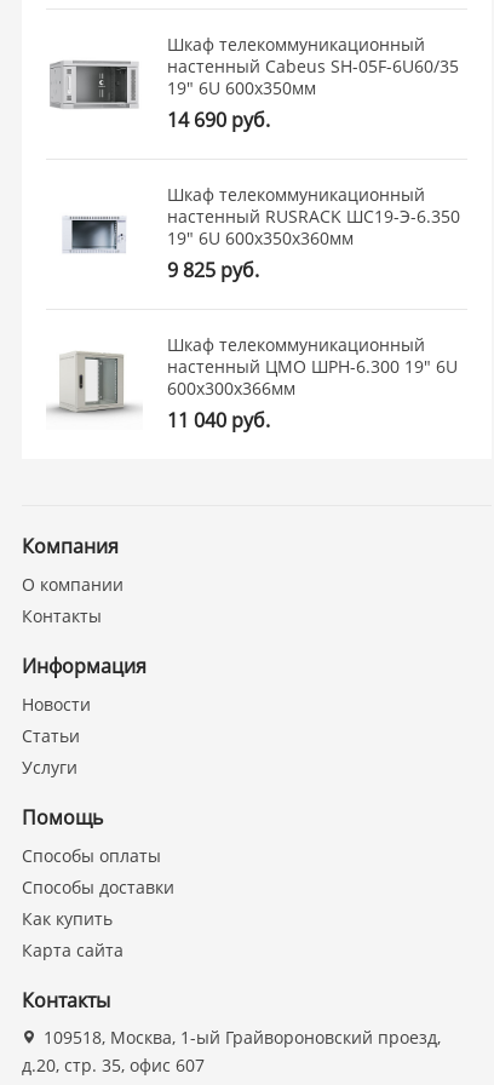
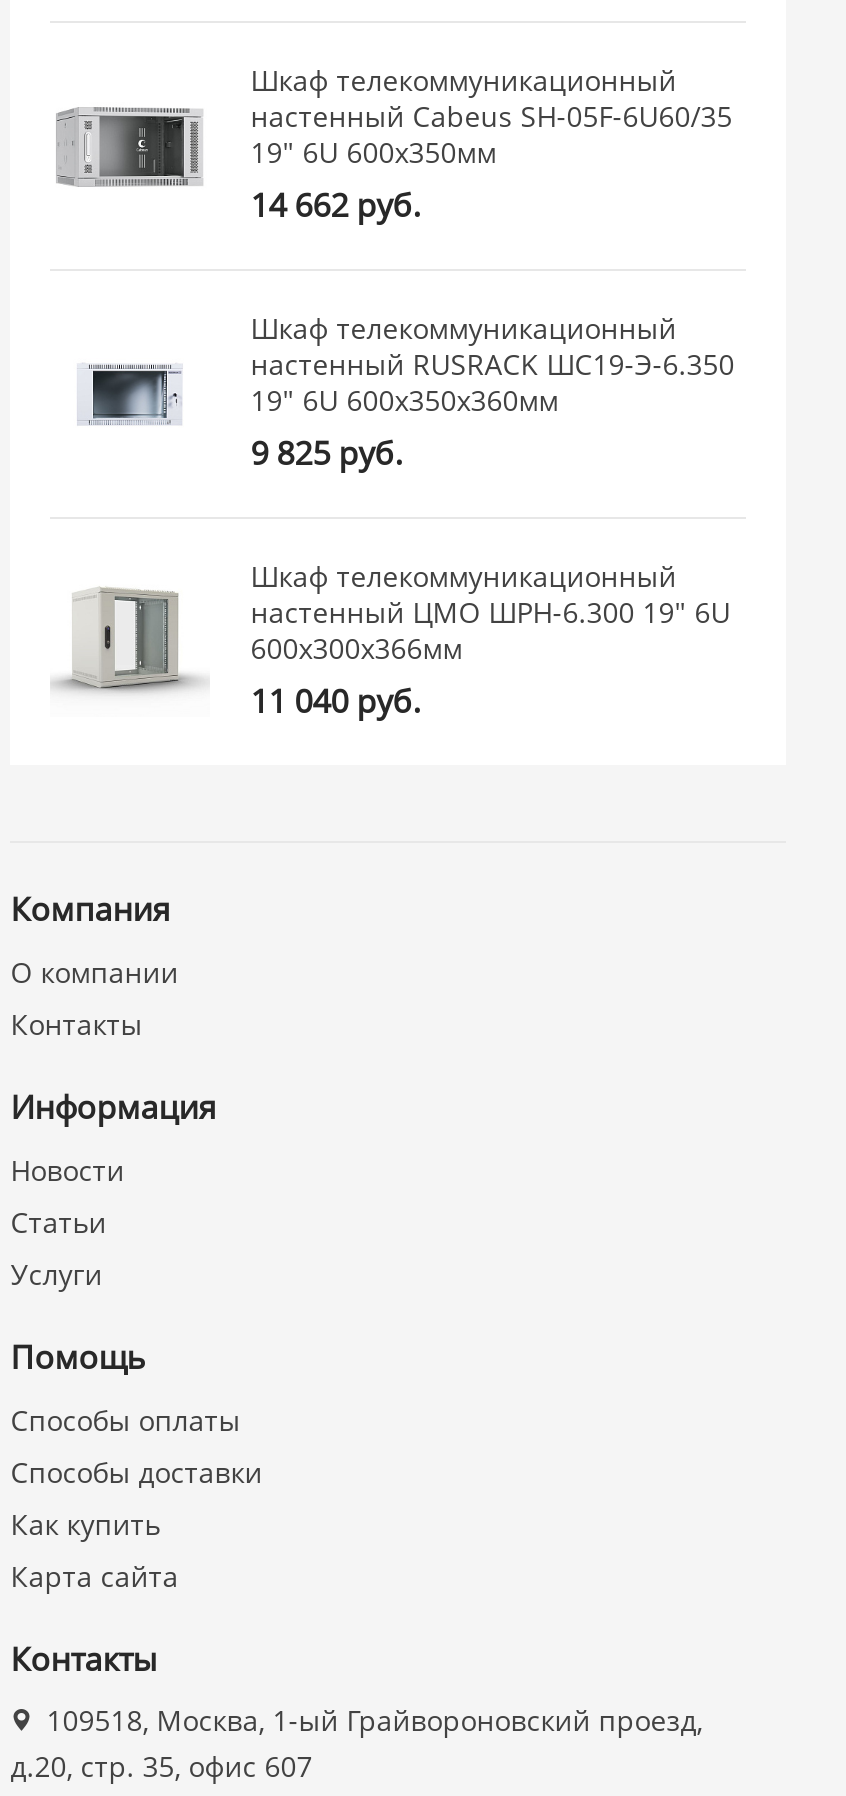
- 14 690 руб.
+ 14 662 руб.
